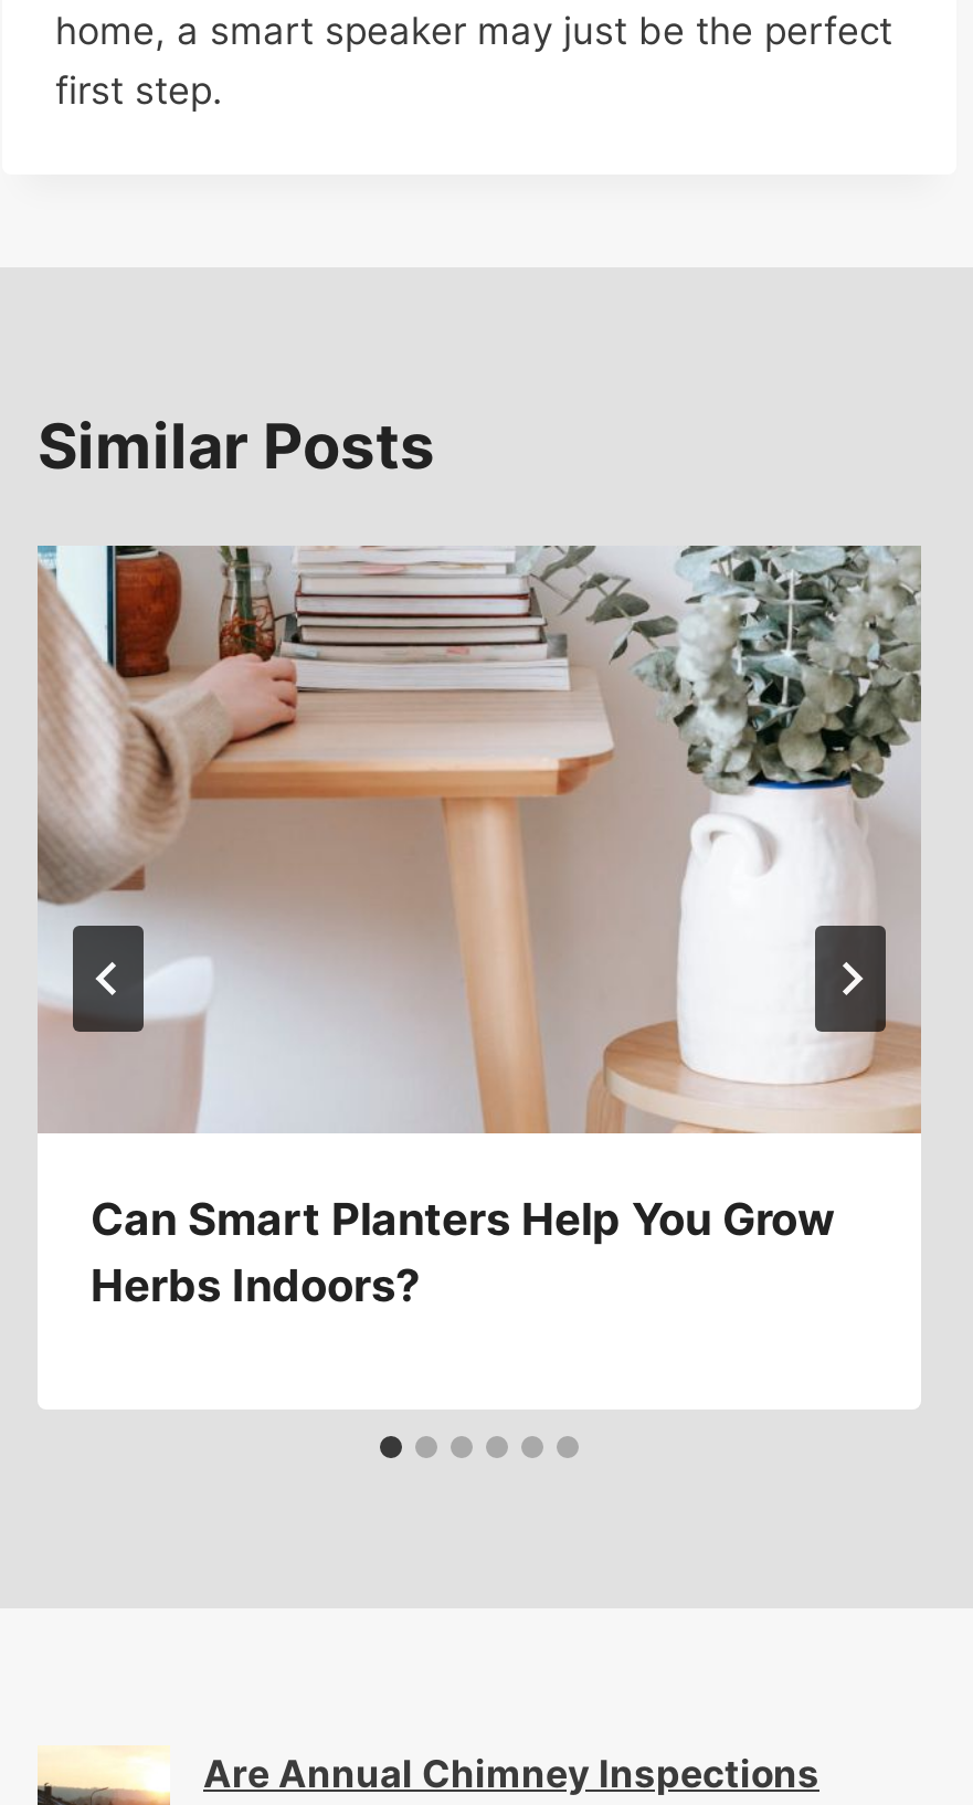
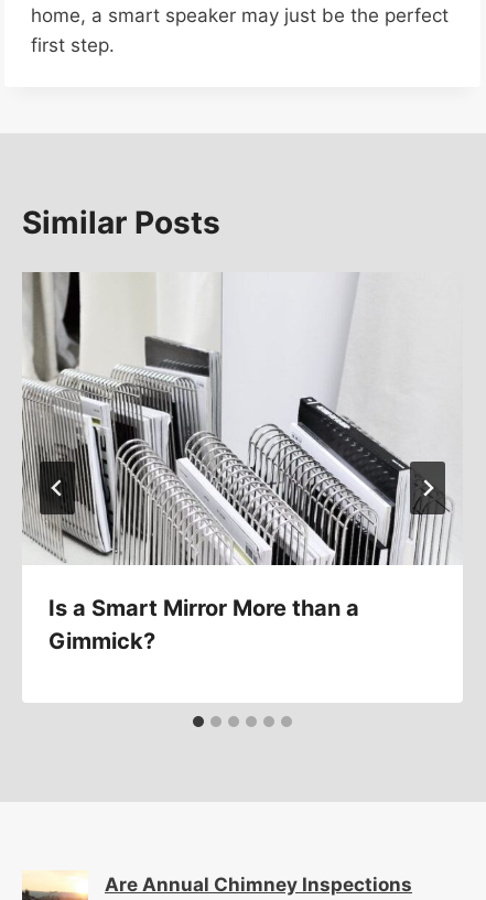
- [image]
- Can Smart Planters Help You Grow
- Herbs Indoors?
+ [image]
+ Is a Smart Mirror More than a
+ Gimmick?
